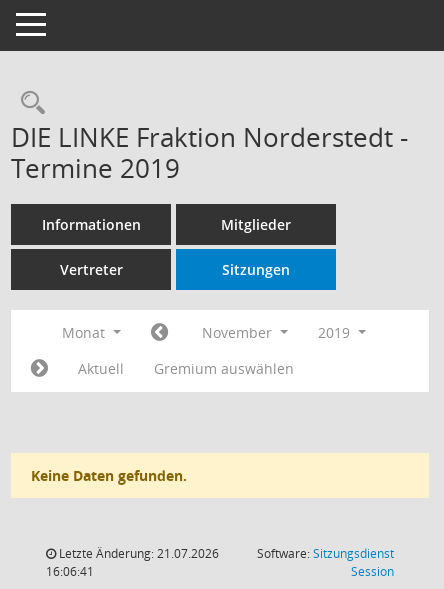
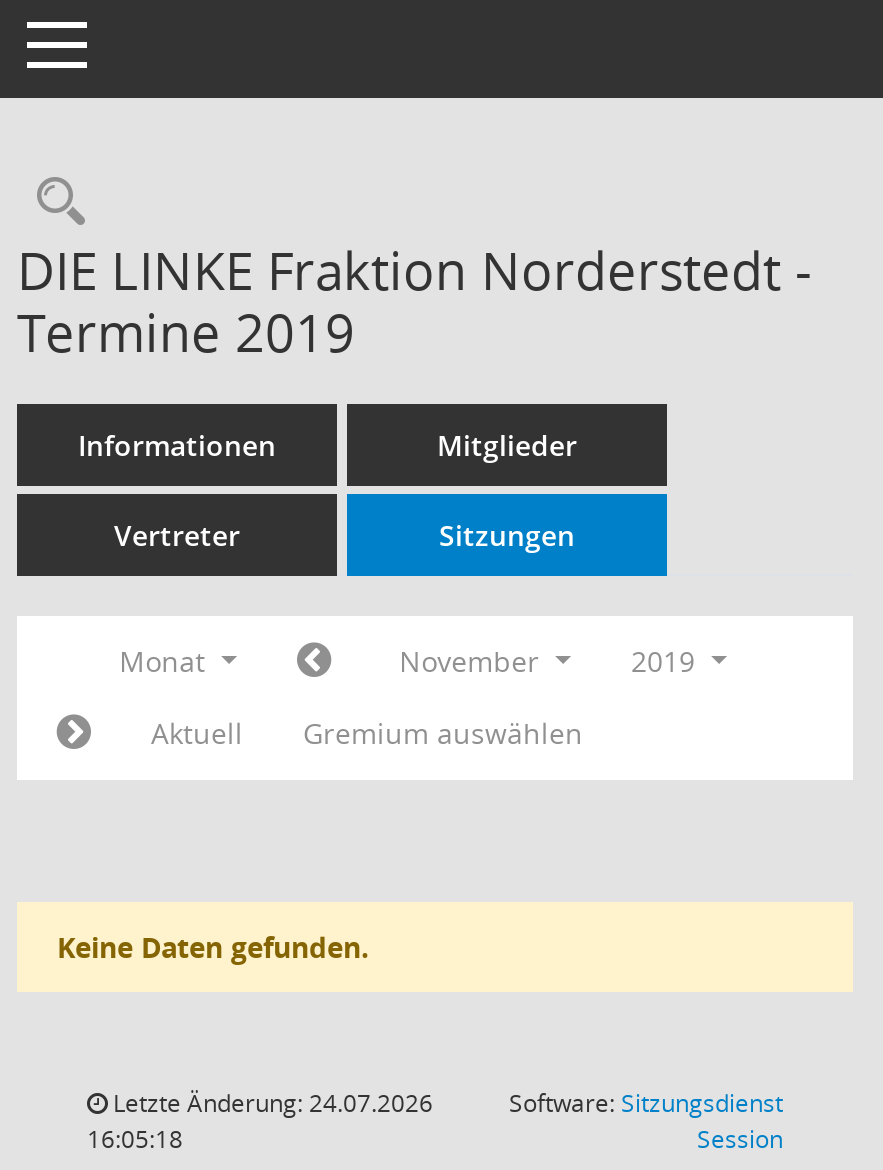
- Letzte Änderung: 21.07.2026
+ Letzte Änderung: 24.07.2026

- 16:06:41
+ 16:05:18
